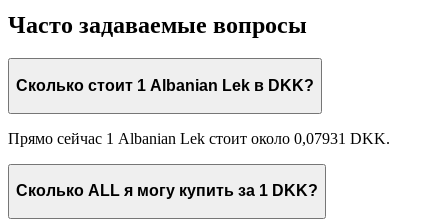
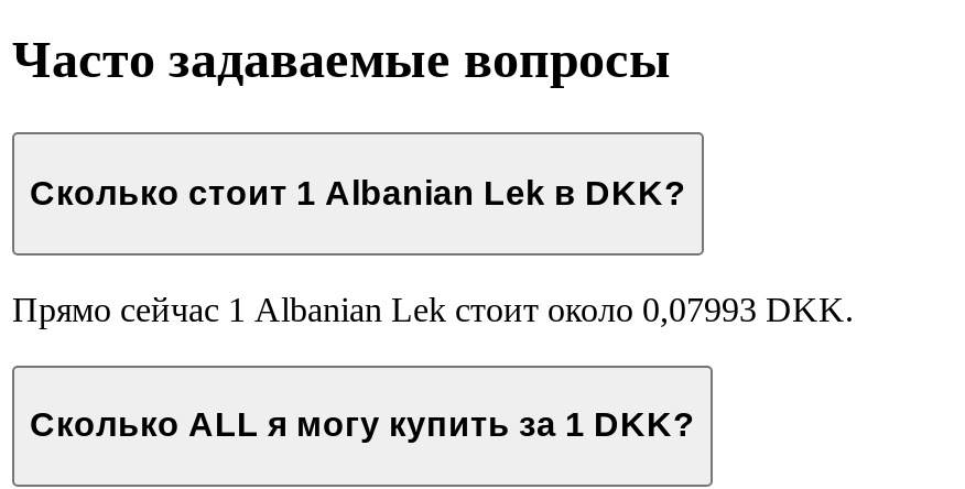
- Прямо сейчас 1 Albanian Lek стоит около 0,07931 DKK.
+ Прямо сейчас 1 Albanian Lek стоит около 0,07993 DKK.
